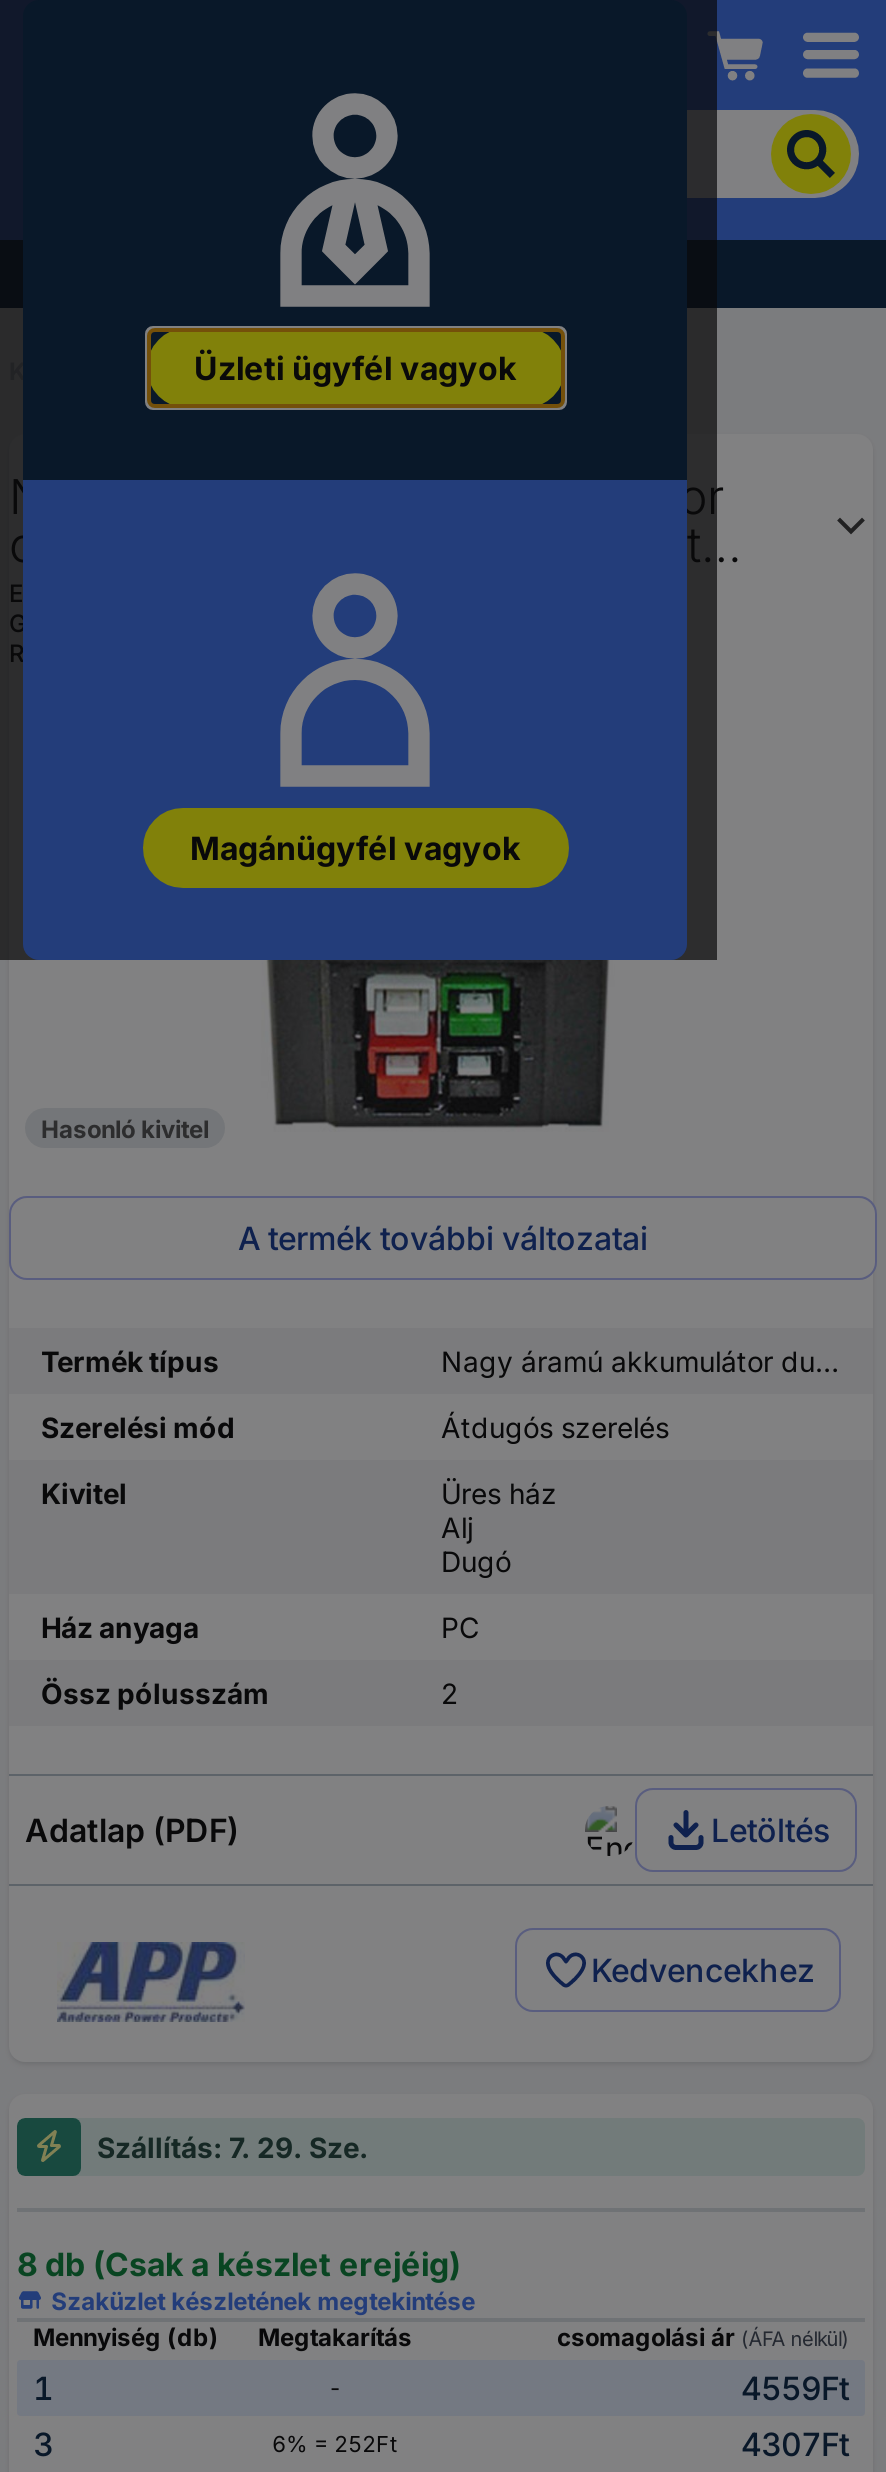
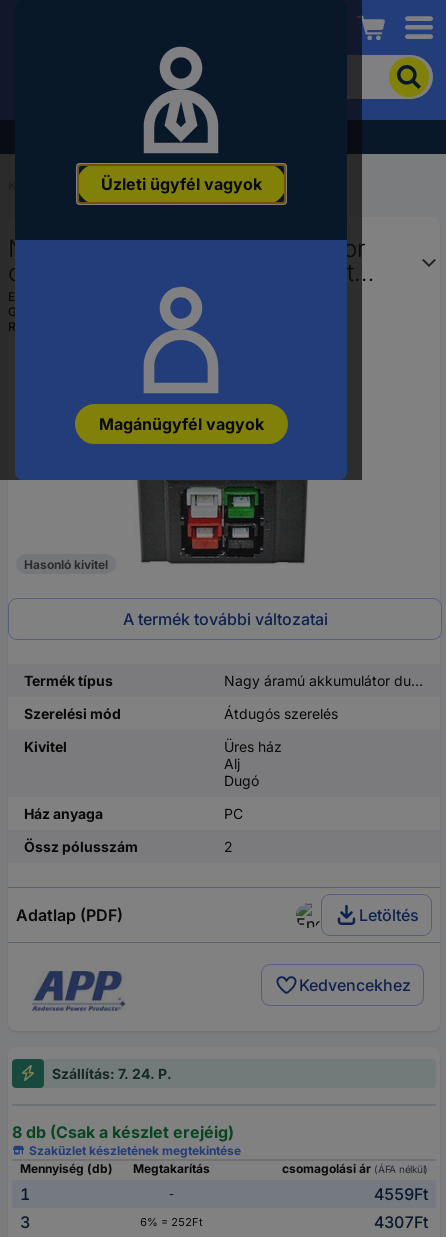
- Szállítás: 7. 29. Sze.
+ Szállítás: 7. 24. P.
